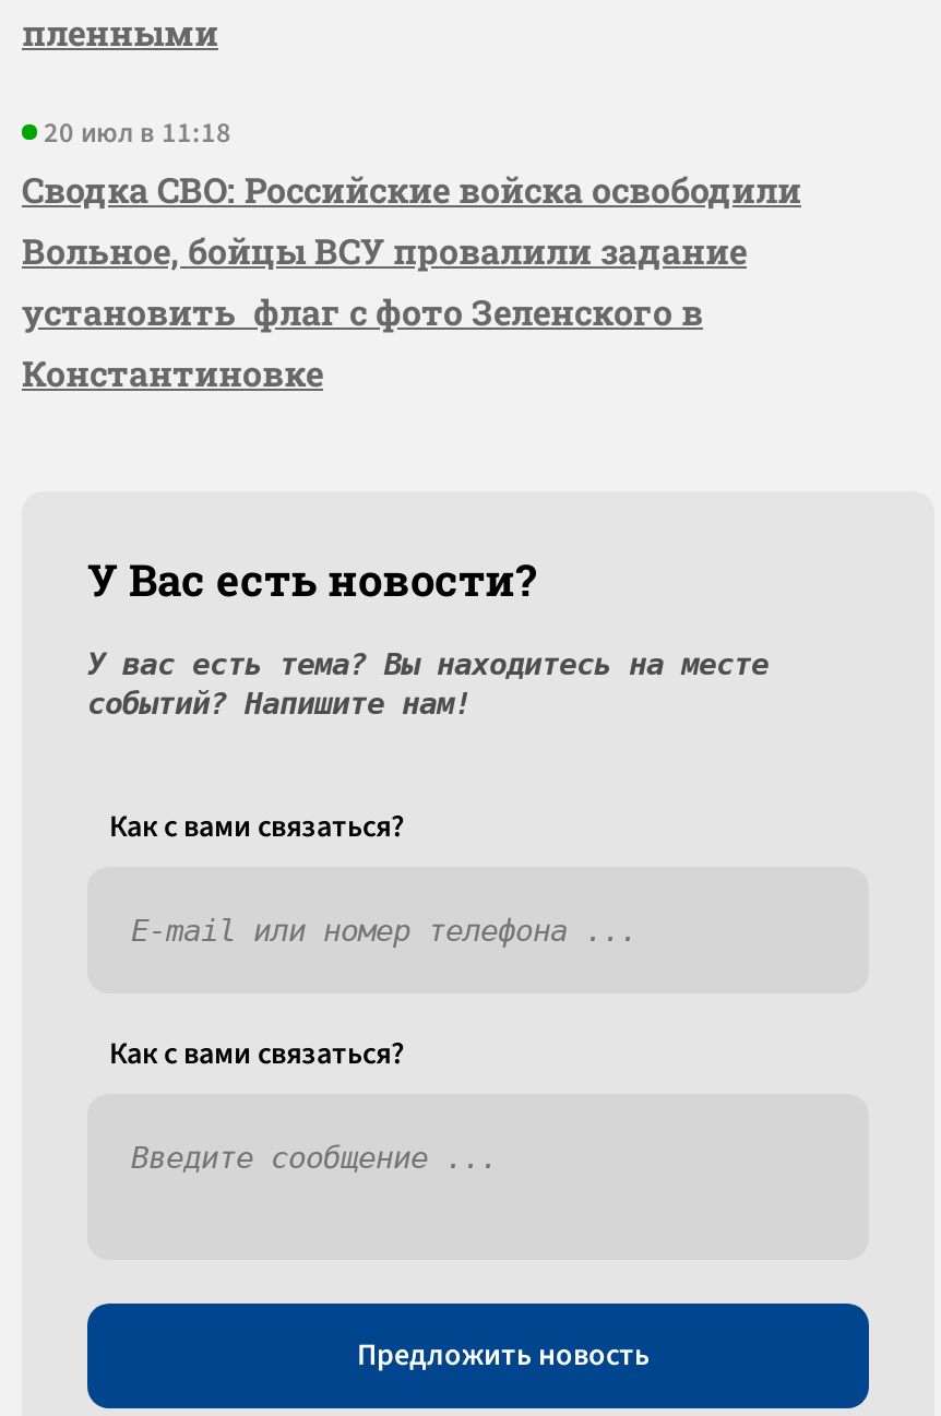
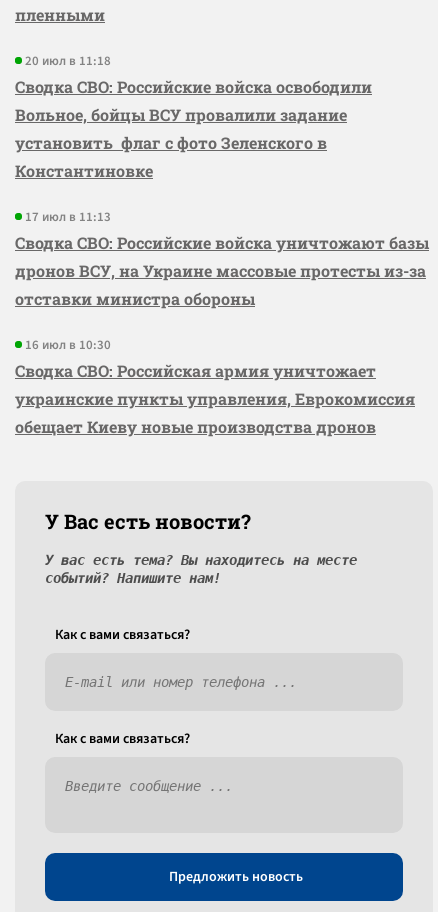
+ 17 июл в 11:13
+ Сводка СВО: Российские войска уничтожают базы
+ дронов ВСУ, на Украине массовые протесты из-за
+ отставки министра обороны
+ 16 июл в 10:30
+ Сводка СВО: Российская армия уничтожает
+ украинские пункты управления, Еврокомиссия
+ обещает Киеву новые производства дронов
